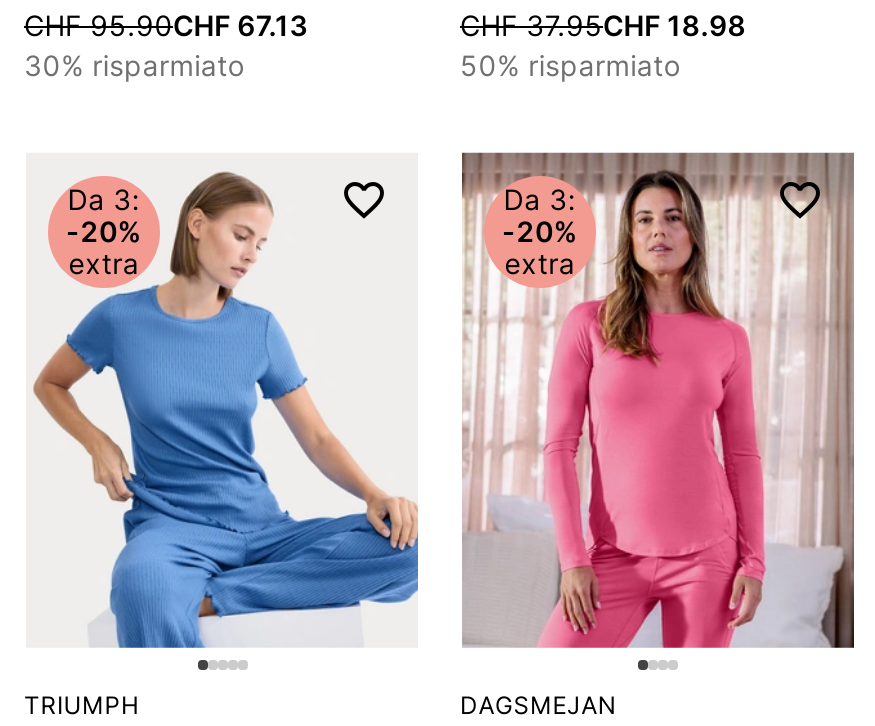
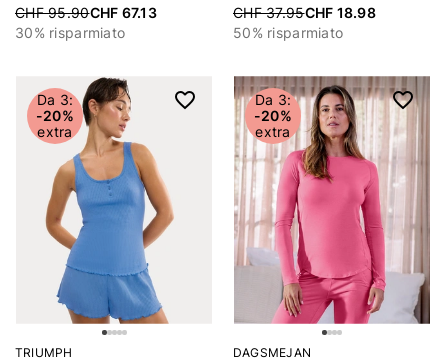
- [image]
+ [image]
